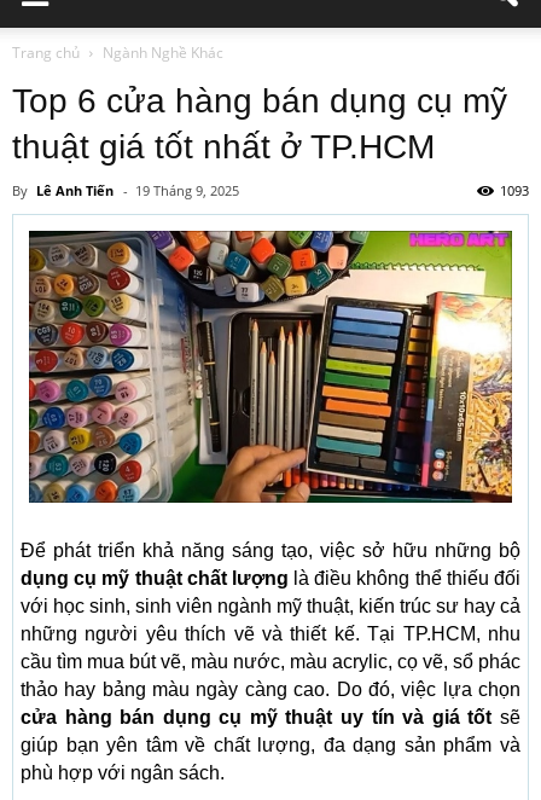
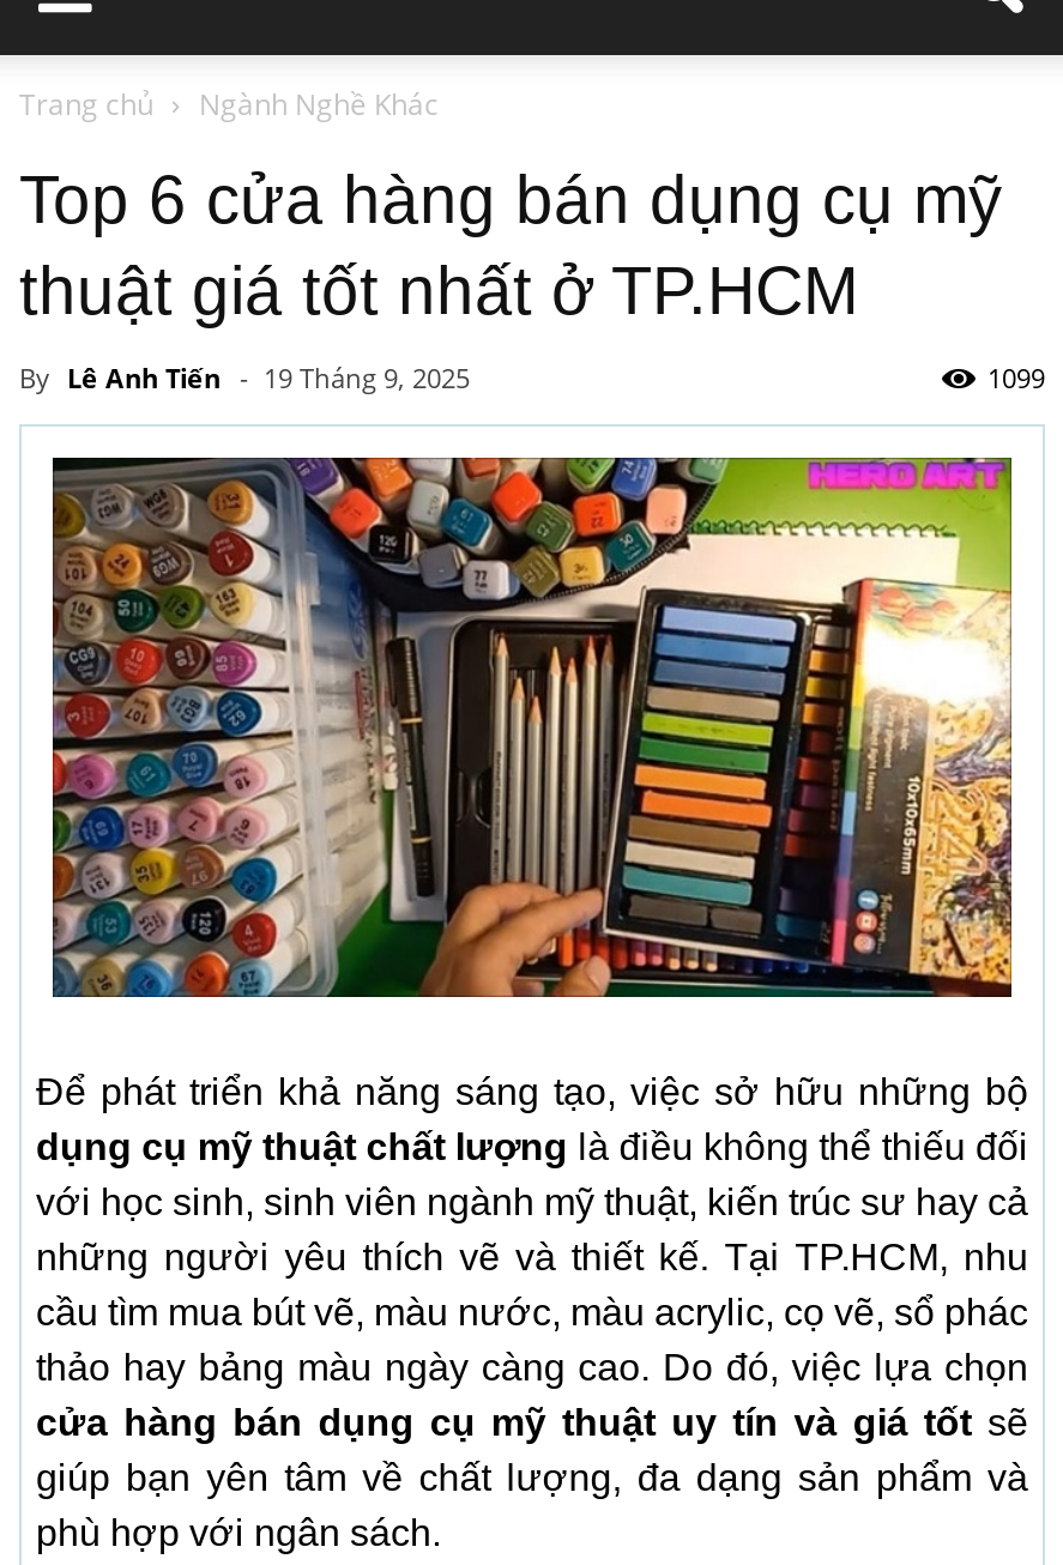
- 1093
+ 1099
